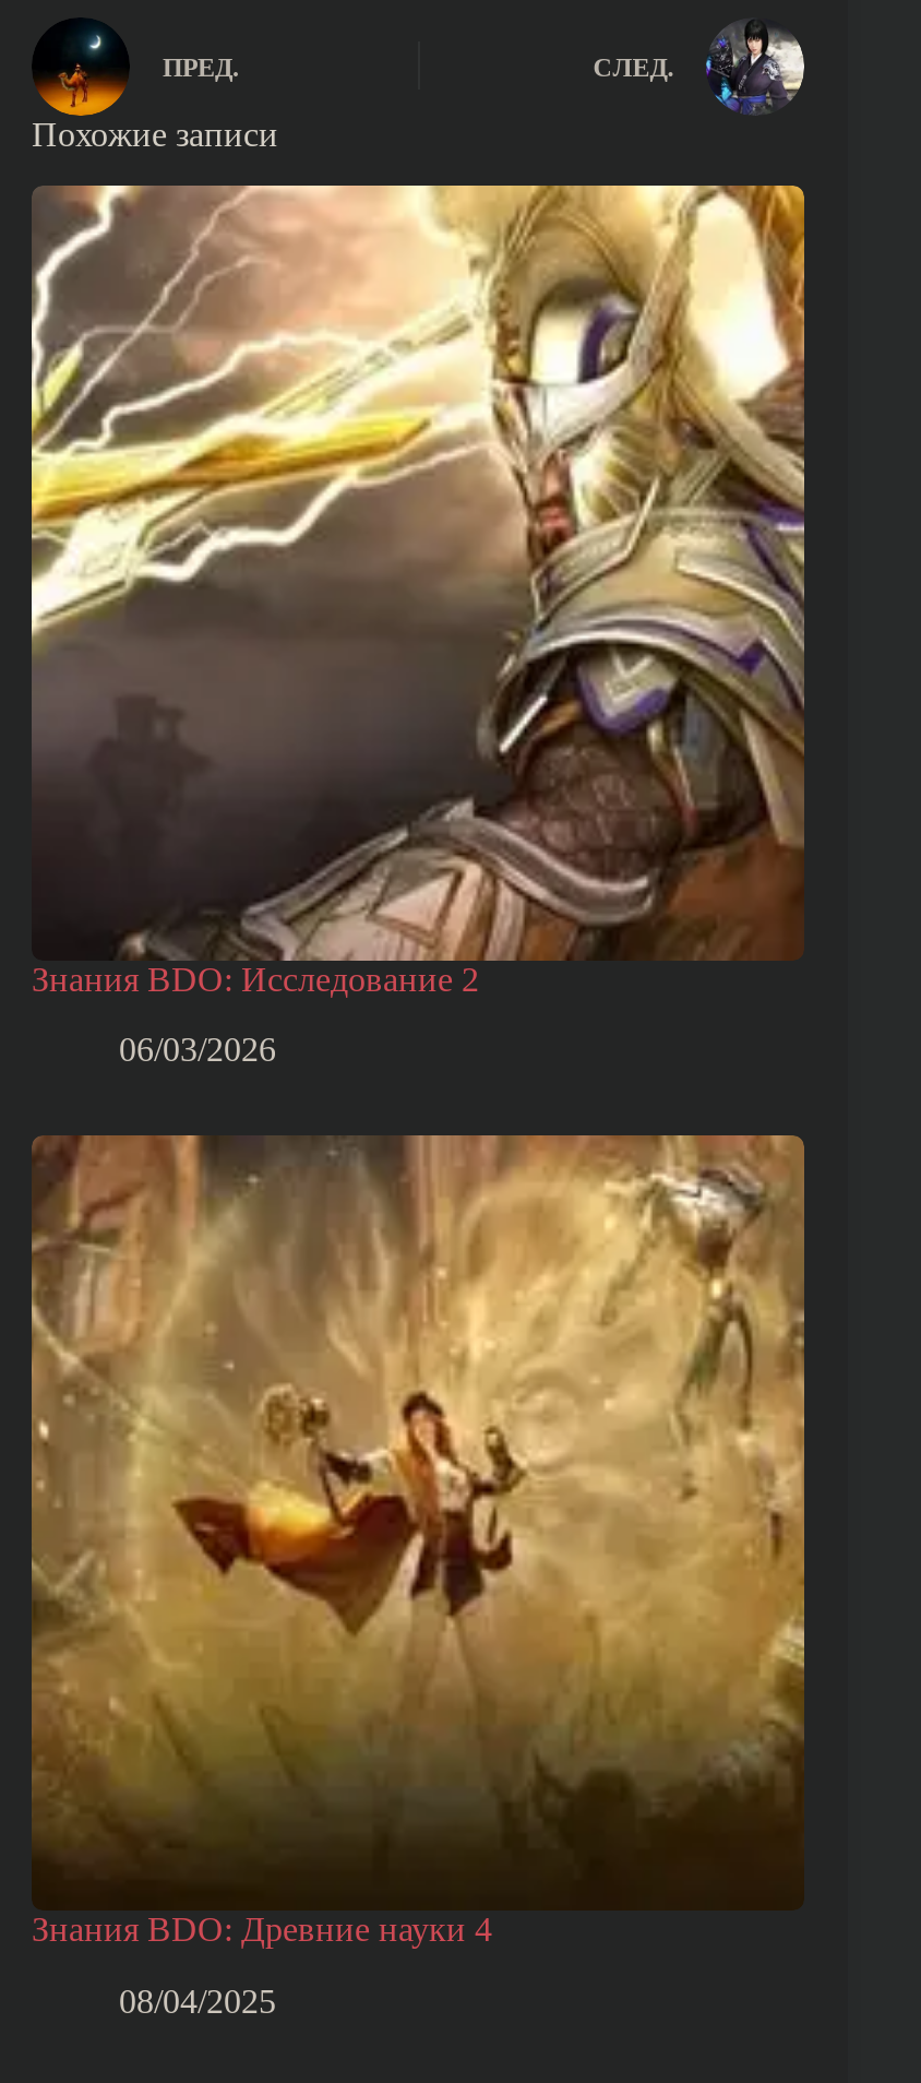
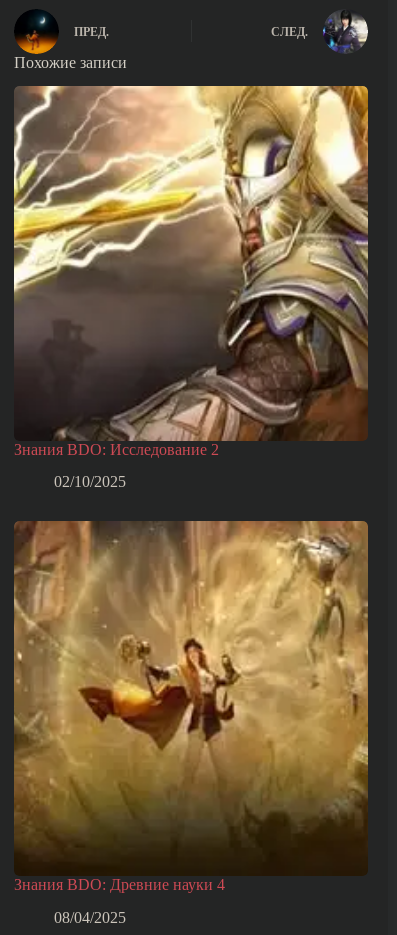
- 06/03/2026
+ 02/10/2025
